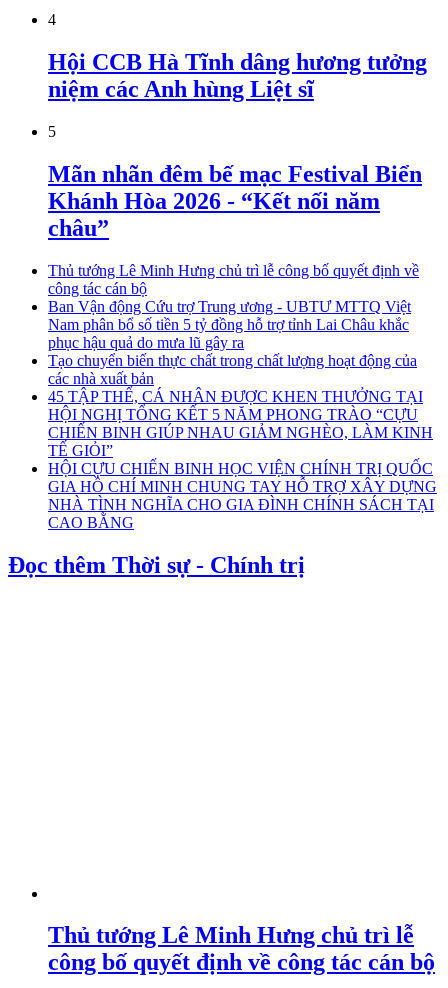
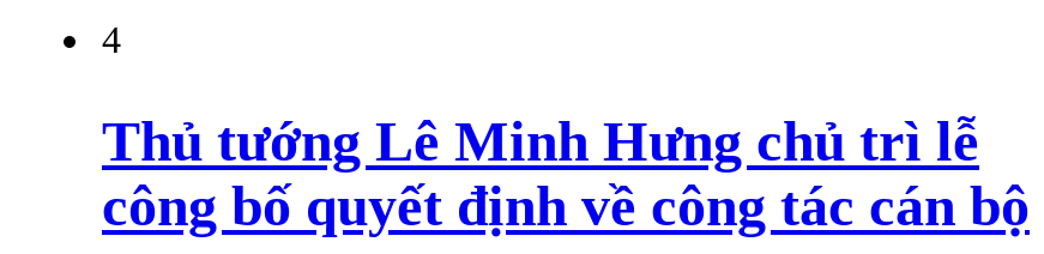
- Hội CCB Hà Tĩnh dâng hương tưởng
- niệm các Anh hùng Liệt sĩ
- 5
- Mãn nhãn đêm bế mạc Festival Biển
- Khánh Hòa 2026 - “Kết nối năm
- châu”
- Thủ tướng Lê Minh Hưng chủ trì lễ công bố quyết định về
- công tác cán bộ
- Ban Vận động Cứu trợ Trung ương - UBTƯ MTTQ Việt
- Nam phân bổ số tiền 5 tỷ đồng hỗ trợ tỉnh Lai Châu khắc
- phục hậu quả do mưa lũ gây ra
- Tạo chuyển biến thực chất trong chất lượng hoạt động của
- các nhà xuất bản
- 45 TẬP THỂ, CÁ NHÂN ĐƯỢC KHEN THƯỞNG TẠI
- HỘI NGHỊ TỔNG KẾT 5 NĂM PHONG TRÀO “CỰU
- CHIẾN BINH GIÚP NHAU GIẢM NGHÈO, LÀM KINH
- TẾ GIỎI”
- HỘI CỰU CHIẾN BINH HỌC VIỆN CHÍNH TRỊ QUỐC
- GIA HỒ CHÍ MINH CHUNG TAY HỖ TRỢ XÂY DỰNG
- NHÀ TÌNH NGHĨA CHO GIA ĐÌNH CHÍNH SÁCH TẠI
- CAO BẰNG
- Đọc thêm Thời sự - Chính trị
